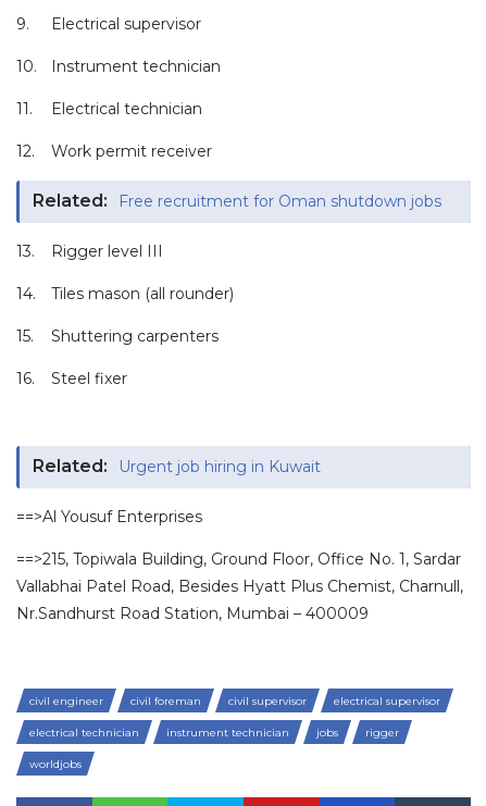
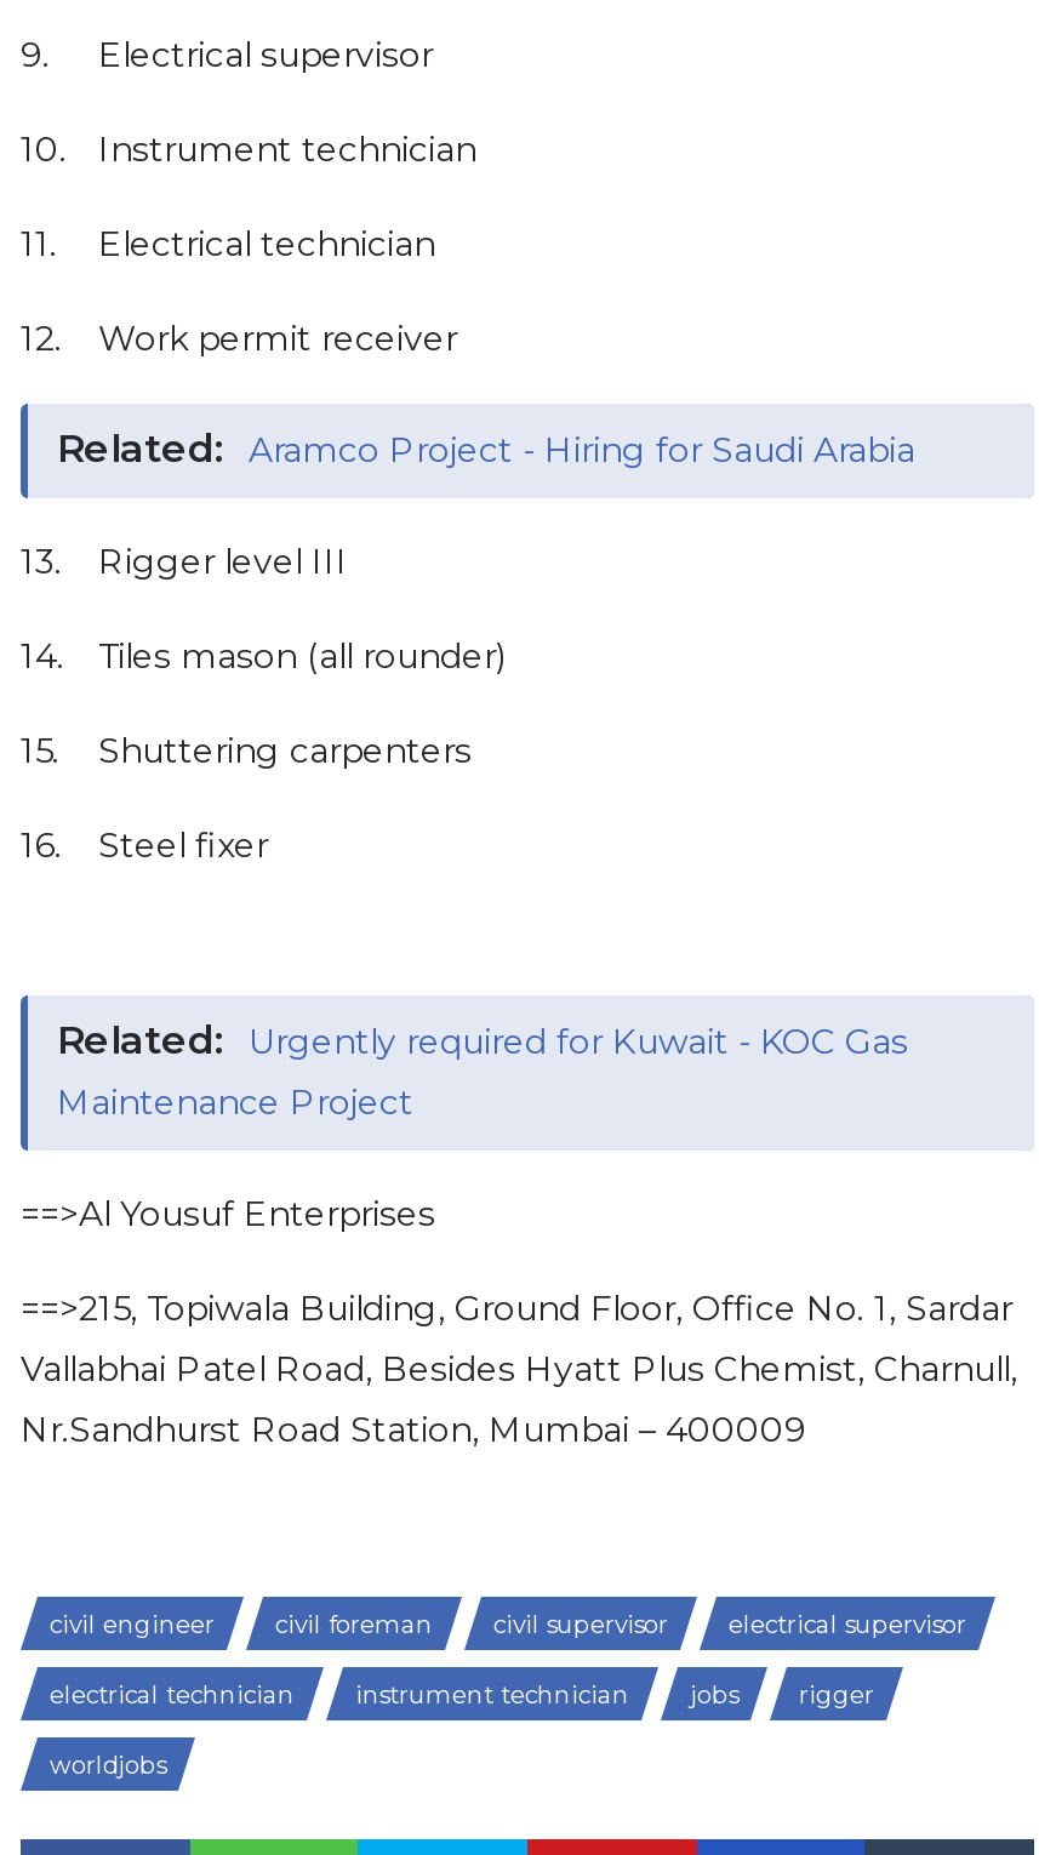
- Related: Free recruitment for Oman shutdown jobs
+ Related: Aramco Project - Hiring for Saudi Arabia

- Related: Urgent job hiring in Kuwait
+ Related: Urgently required for Kuwait - KOC Gas
+ Maintenance Project
